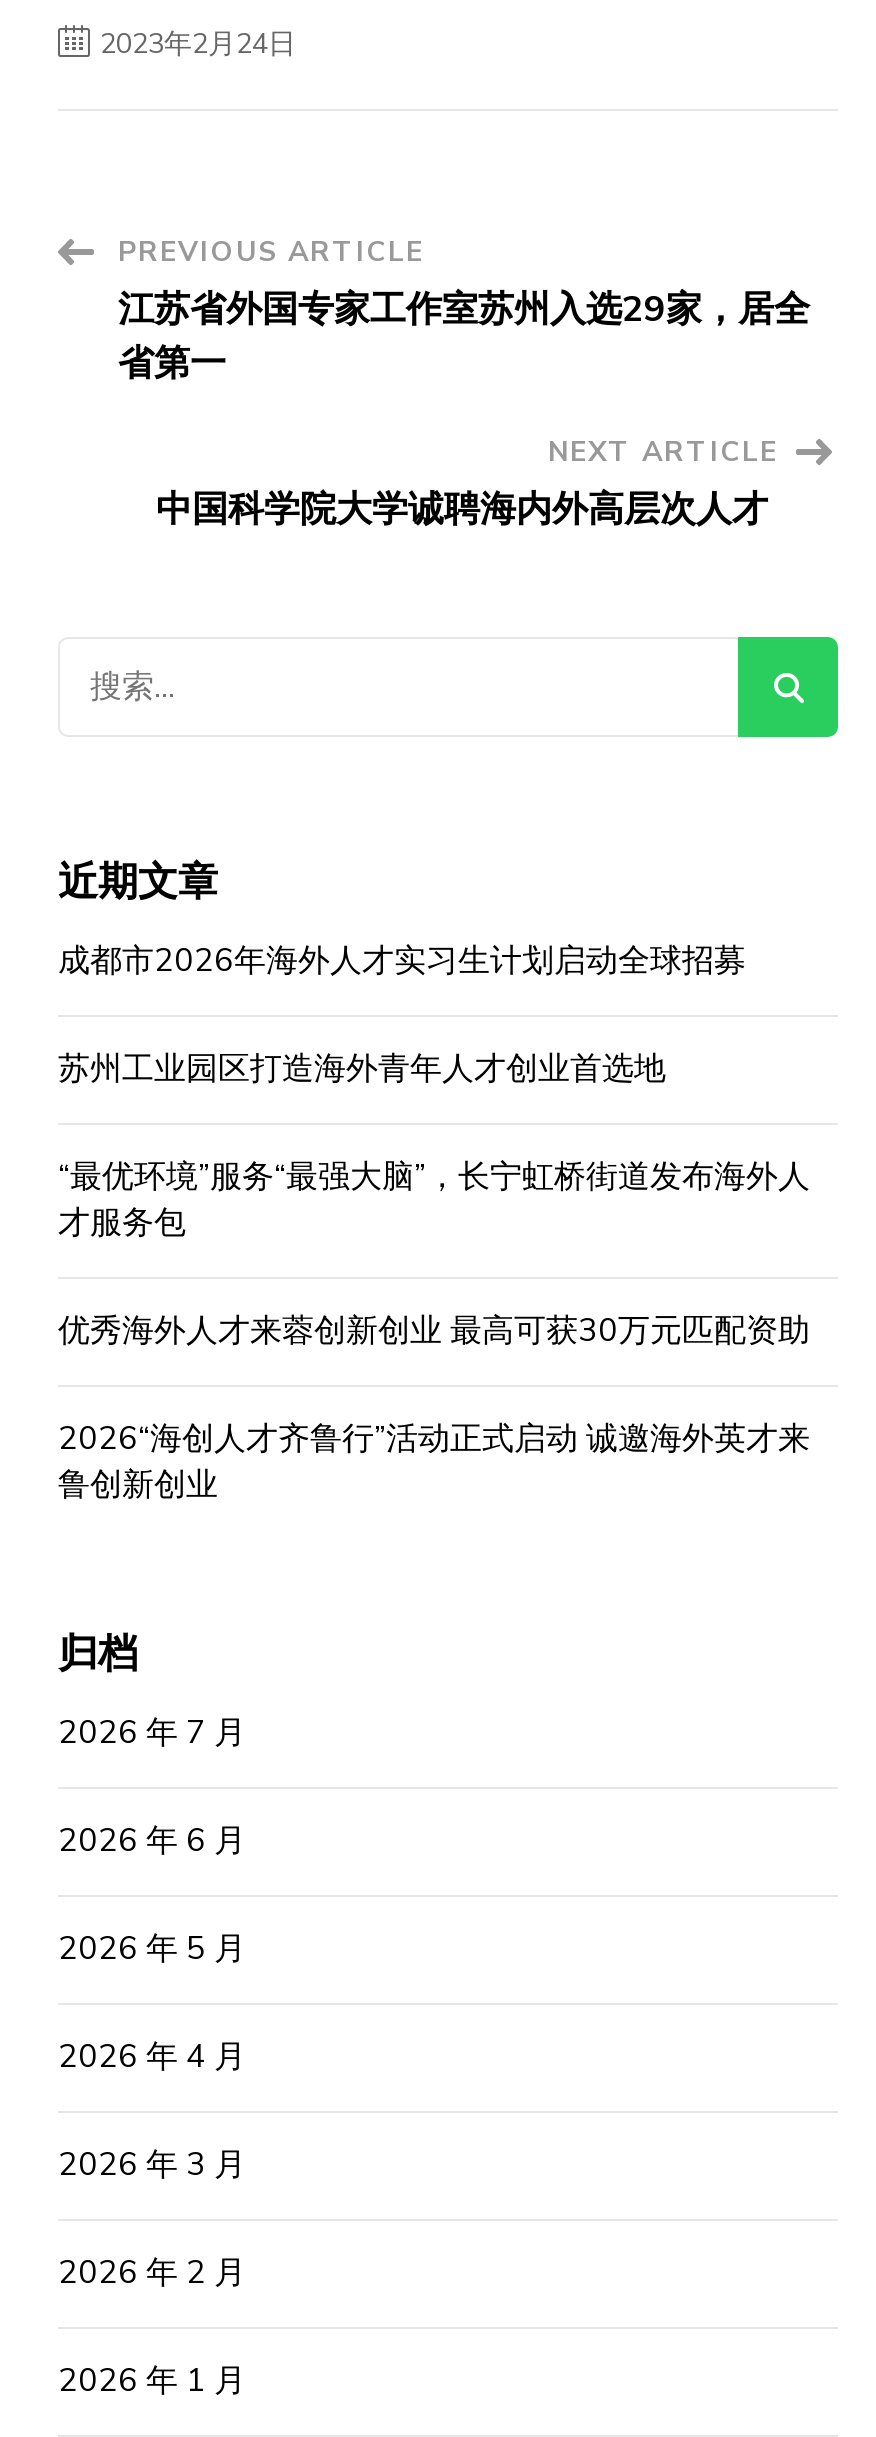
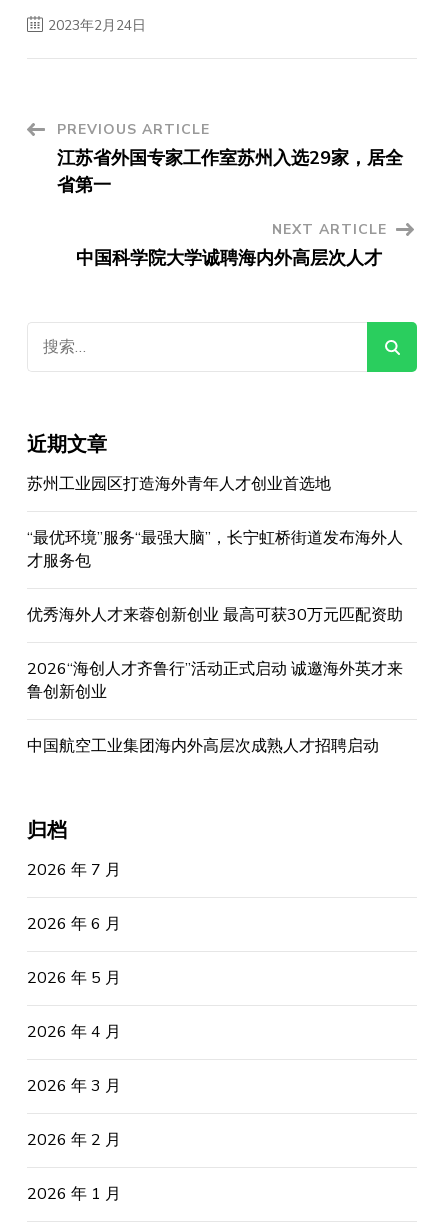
- 成都市2026年海外人才实习生计划启动全球招募

moved up: 苏州工业园区打造海外青年人才创业首选地 | “最优环境”服务“最强大脑”，长宁虹桥街道发布海外人 | 才服务包 | 优秀海外人才来蓉创新创业 最高可获30万元匹配资助 | 2026“海创人才齐鲁行”活动正式启动 诚邀海外英才来 | 鲁创新创业

+ 中国航空工业集团海内外高层次成熟人才招聘启动
